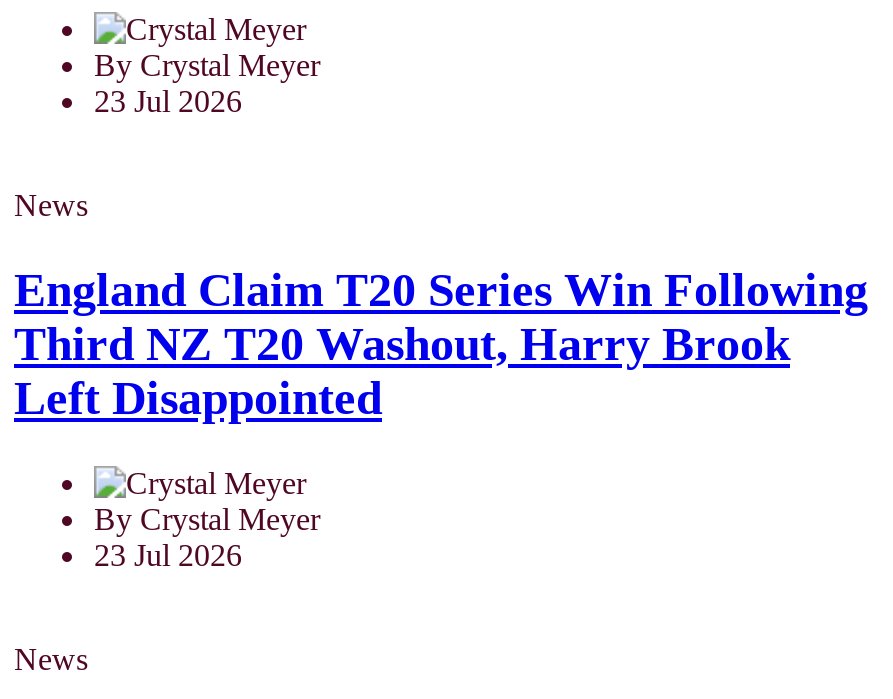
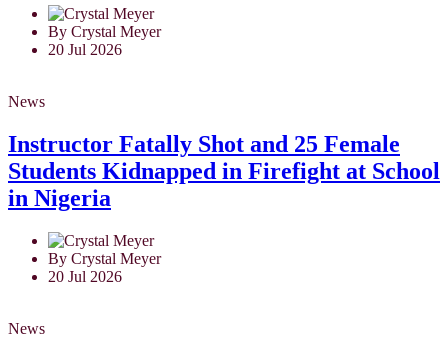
- 23 Jul 2026
+ 20 Jul 2026

- England Claim T20 Series Win Following
- Third NZ T20 Washout, Harry Brook
- Left Disappointed
+ Instructor Fatally Shot and 25 Female
+ Students Kidnapped in Firefight at School
+ in Nigeria

- 23 Jul 2026
+ 20 Jul 2026
